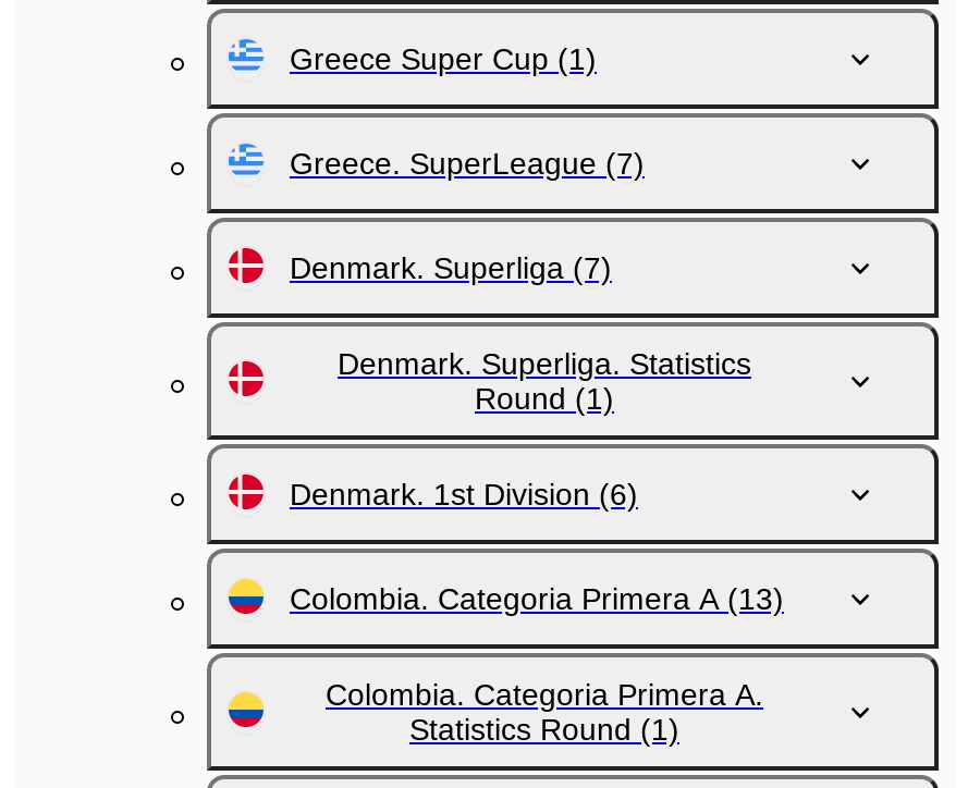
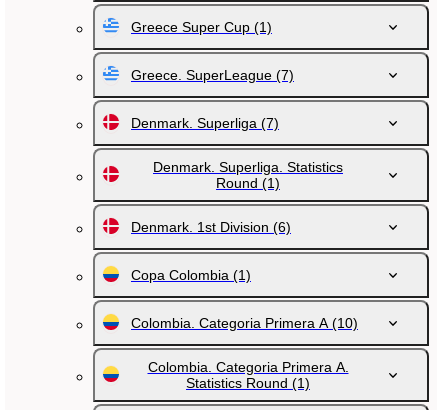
- Colombia. Categoria Primera A (13)
+ Copa Colombia (1)
+ Colombia. Categoria Primera A (10)
